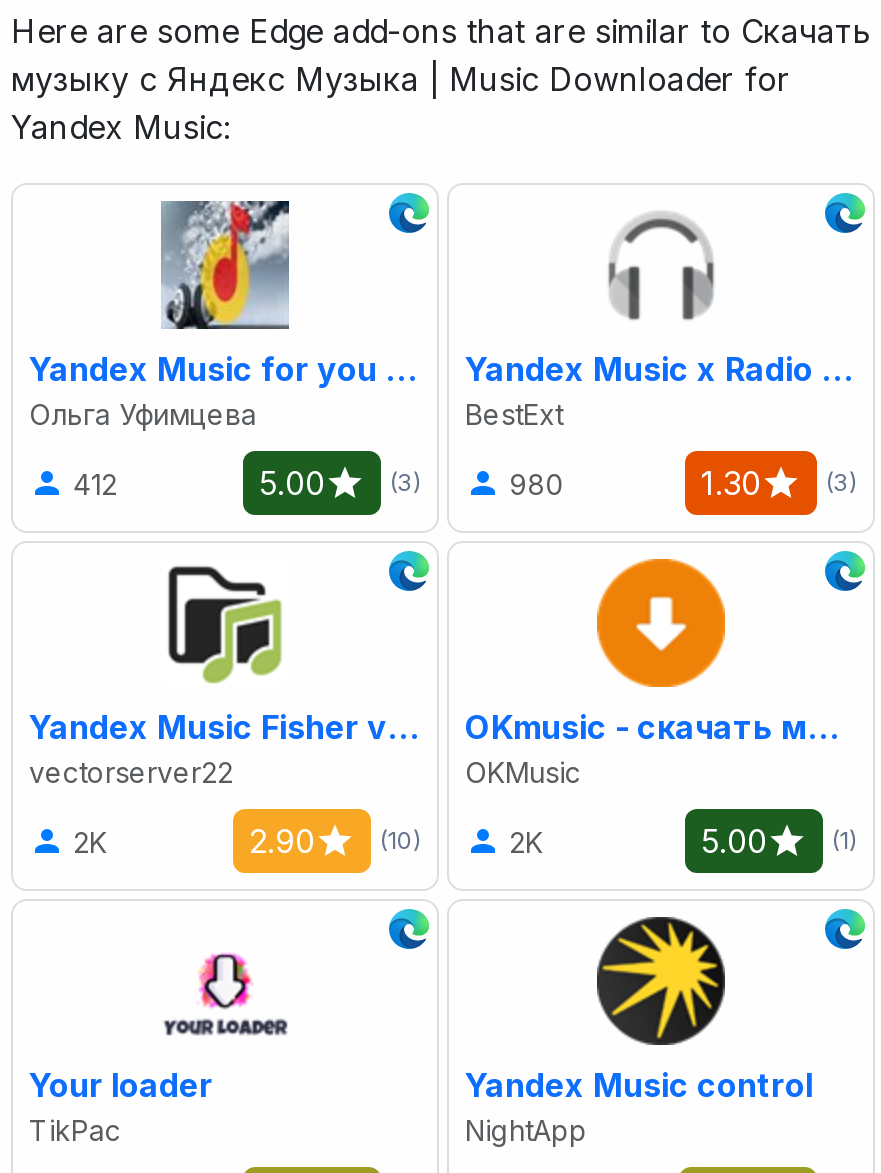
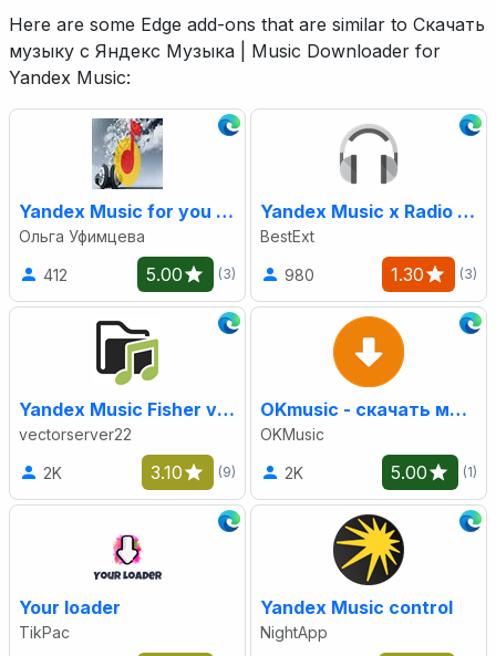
- 2.90
+ 3.10

- (10)
+ (9)
